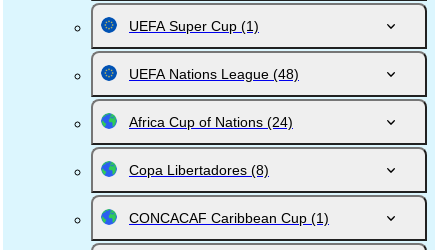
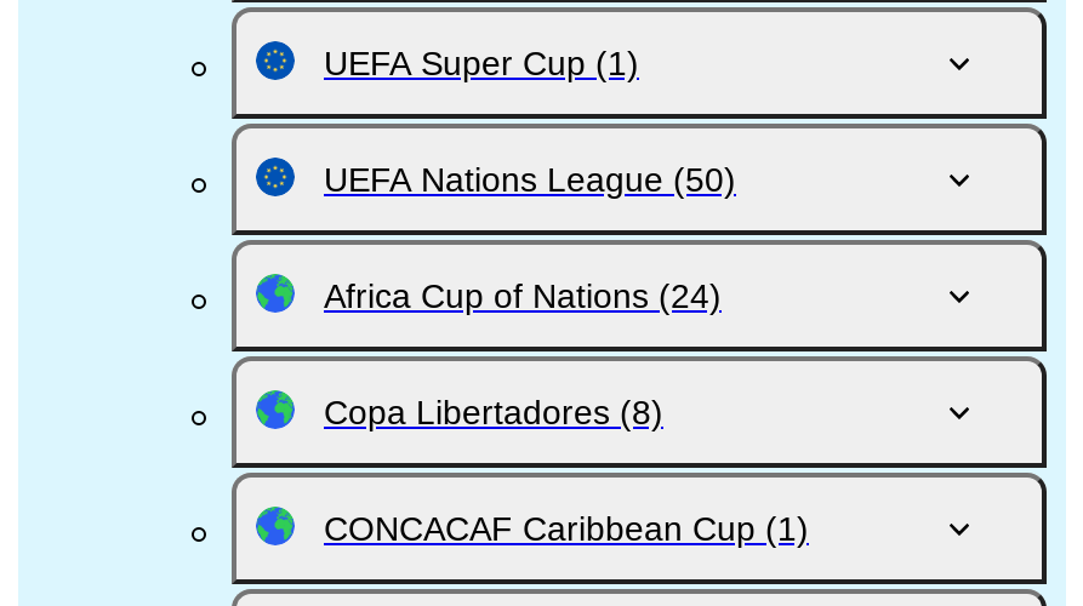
- UEFA Nations League (48)
+ UEFA Nations League (50)
